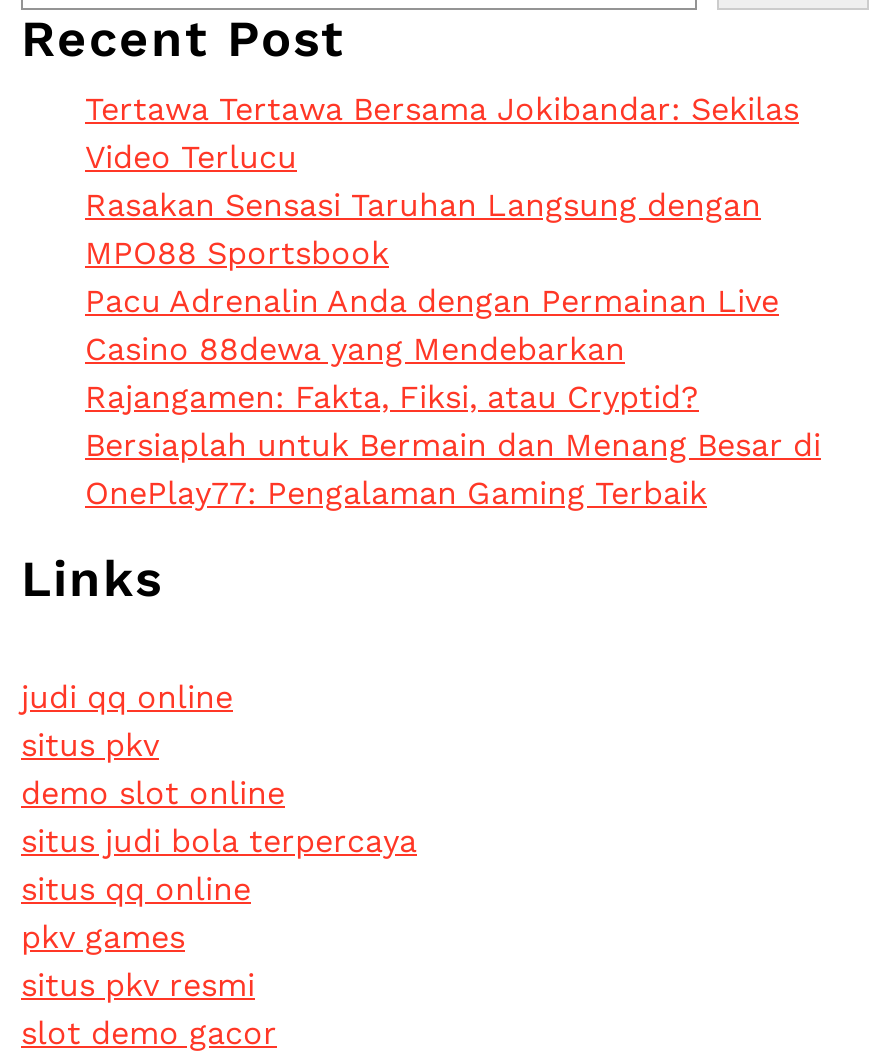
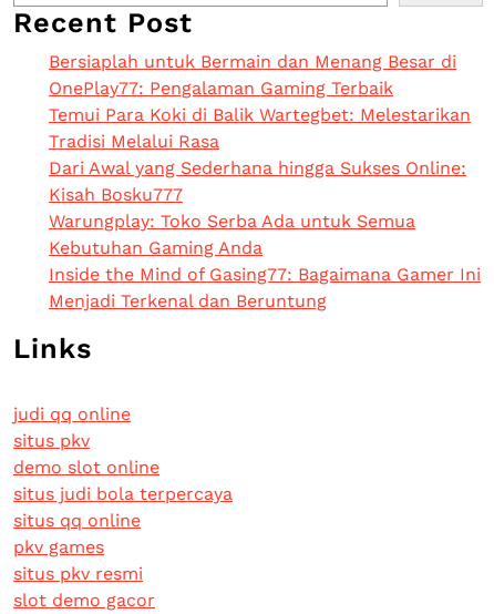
- Tertawa Tertawa Bersama Jokibandar: Sekilas
- Video Terlucu
- Rasakan Sensasi Taruhan Langsung dengan
- MPO88 Sportsbook
- Pacu Adrenalin Anda dengan Permainan Live
- Casino 88dewa yang Mendebarkan
- Rajangamen: Fakta, Fiksi, atau Cryptid?

moved up: Bersiaplah untuk Bermain dan Menang Besar di | OnePlay77: Pengalaman Gaming Terbaik

+ Temui Para Koki di Balik Wartegbet: Melestarikan
+ Tradisi Melalui Rasa
+ Dari Awal yang Sederhana hingga Sukses Online:
+ Kisah Bosku777
+ Warungplay: Toko Serba Ada untuk Semua
+ Kebutuhan Gaming Anda
+ Inside the Mind of Gasing77: Bagaimana Gamer Ini
+ Menjadi Terkenal dan Beruntung
